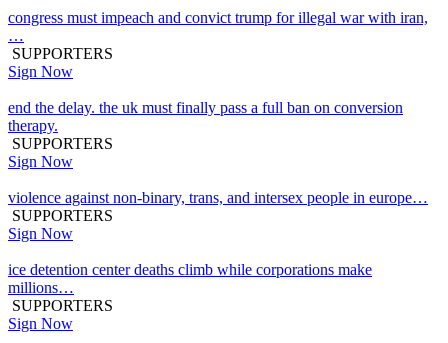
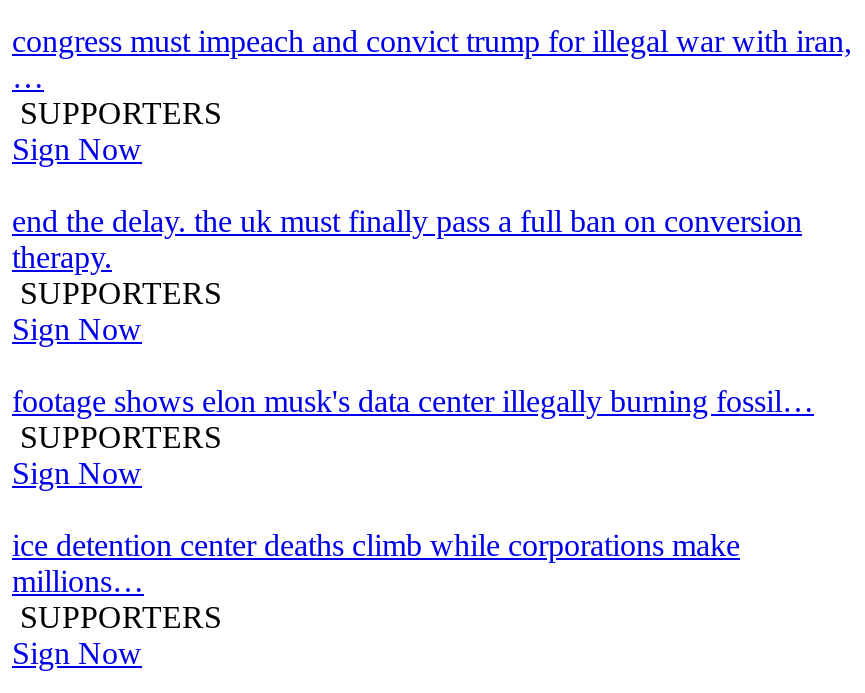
- violence against non-binary, trans, and intersex people in europe…
+ footage shows elon musk's data center illegally burning fossil…
